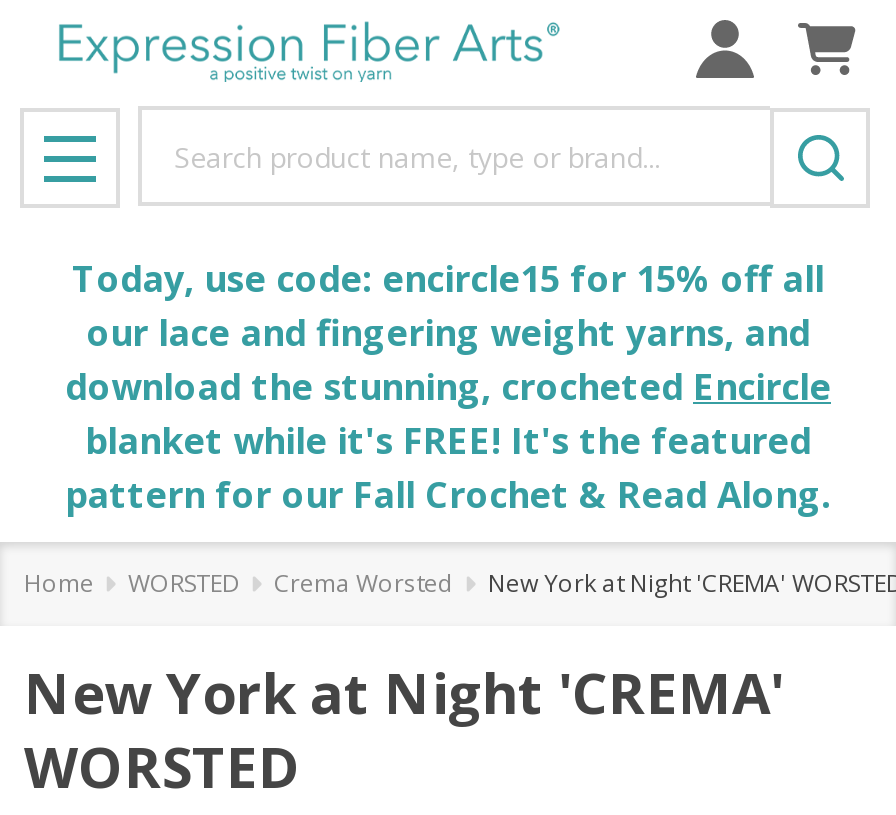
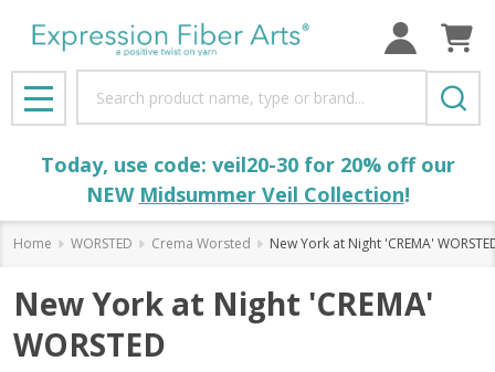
- Today, use code: encircle15 for 15% off all
- our lace and fingering weight yarns, and
- download the stunning, crocheted Encircle
- blanket while it's FREE! It's the featured
- pattern for our Fall Crochet & Read Along.
+ Today, use code: veil20-30 for 20% off our
+ NEW Midsummer Veil Collection!
